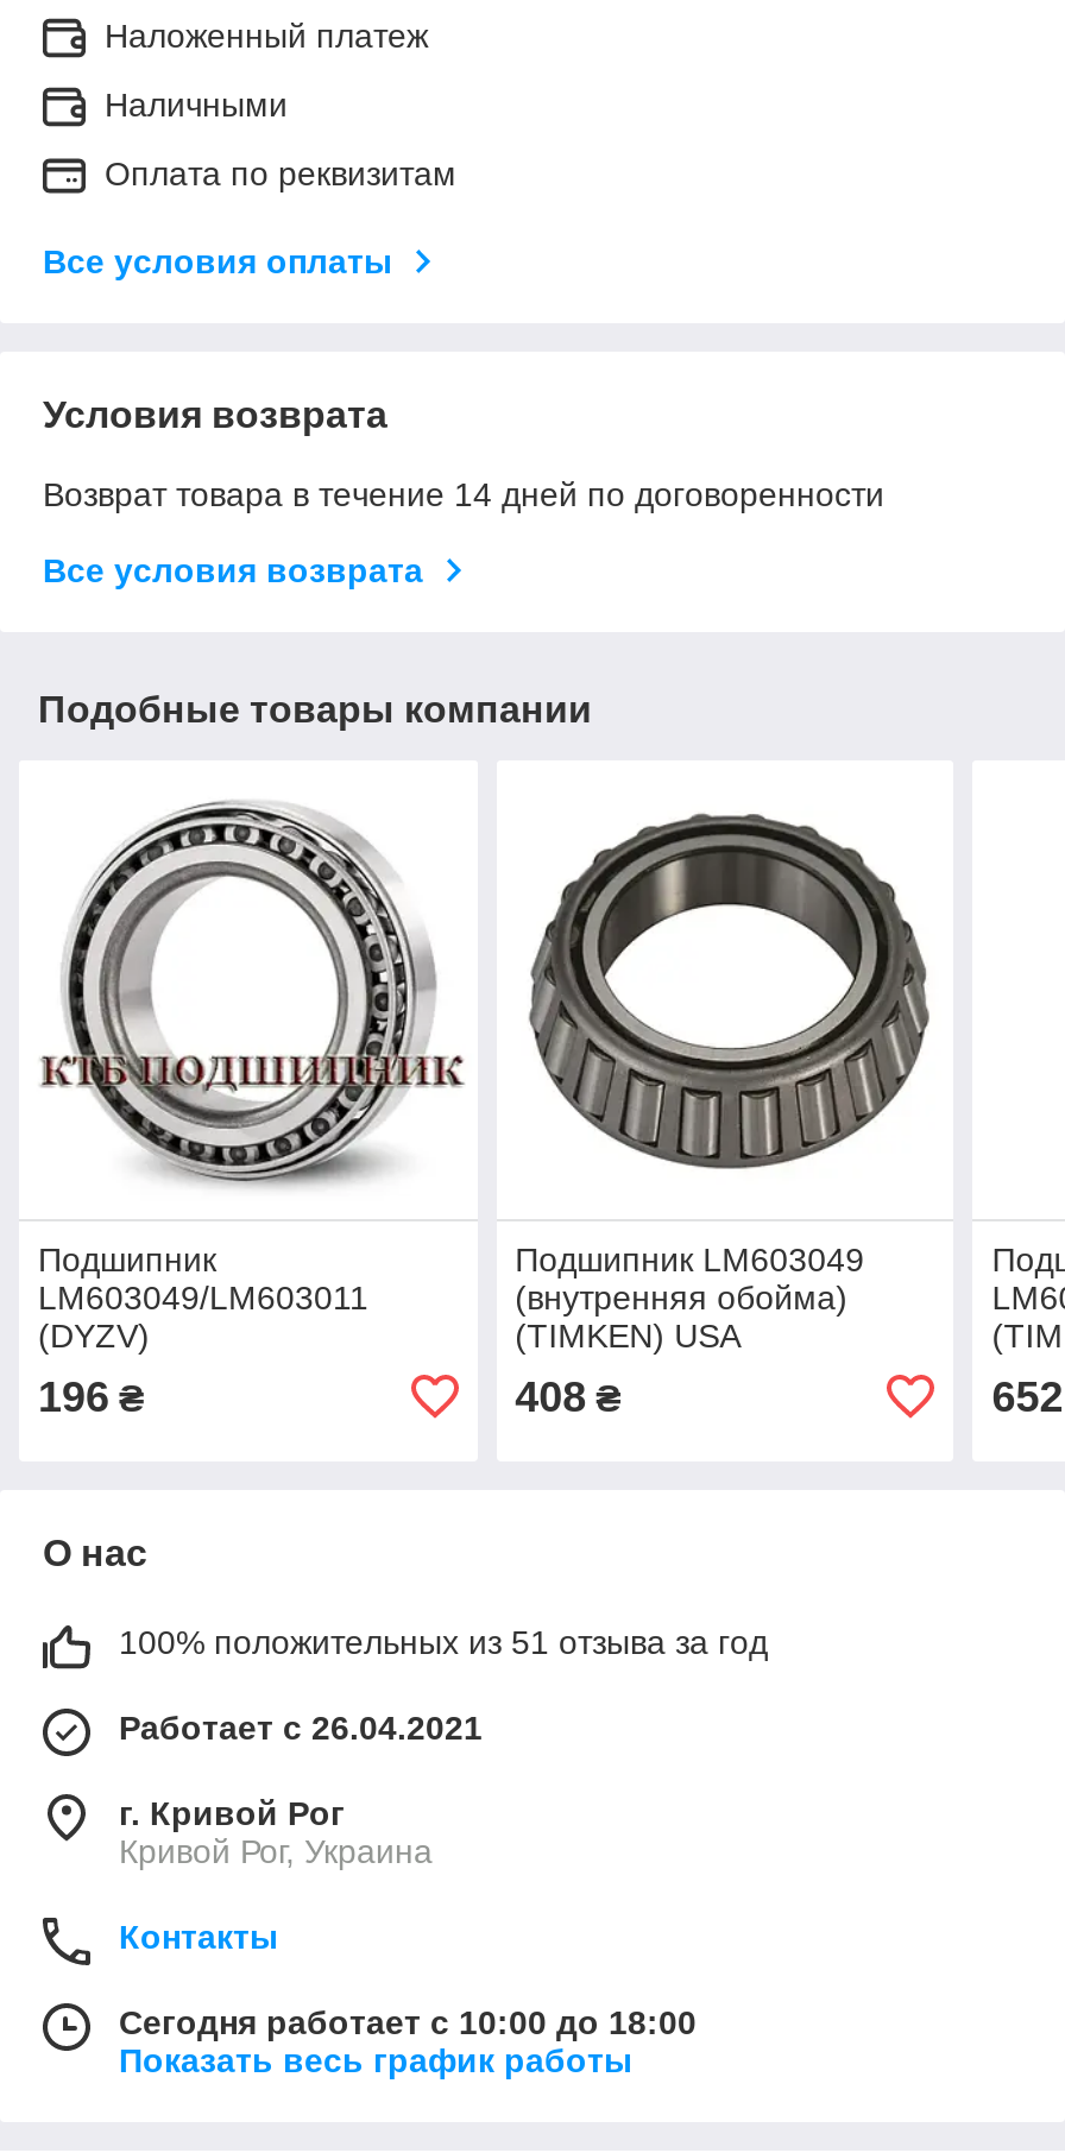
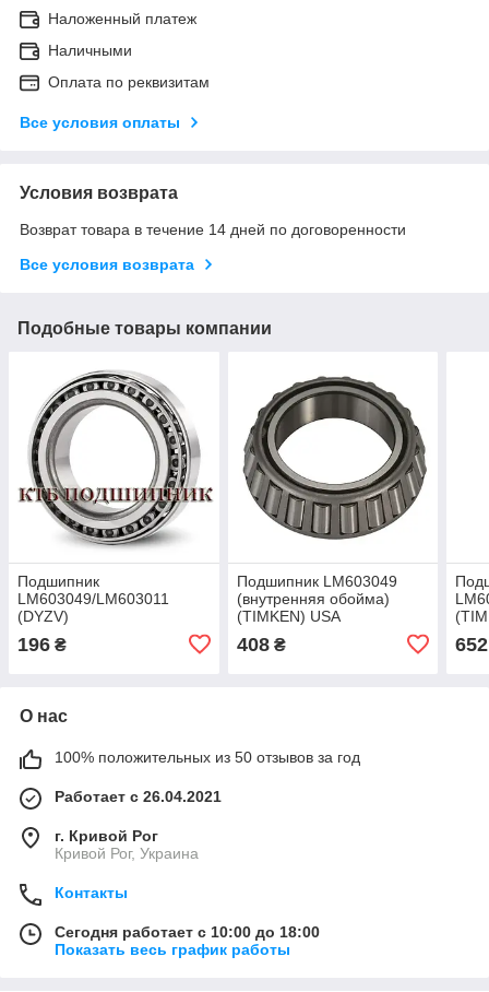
- 100% положительных из 51 отзыва за год
+ 100% положительных из 50 отзывов за год
